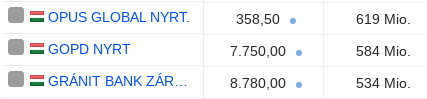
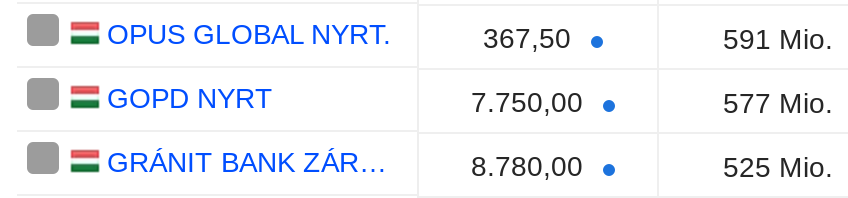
- 358,50
+ 367,50

- 619 Mio.
+ 591 Mio.

- 584 Mio.
+ 577 Mio.

- 534 Mio.
+ 525 Mio.
